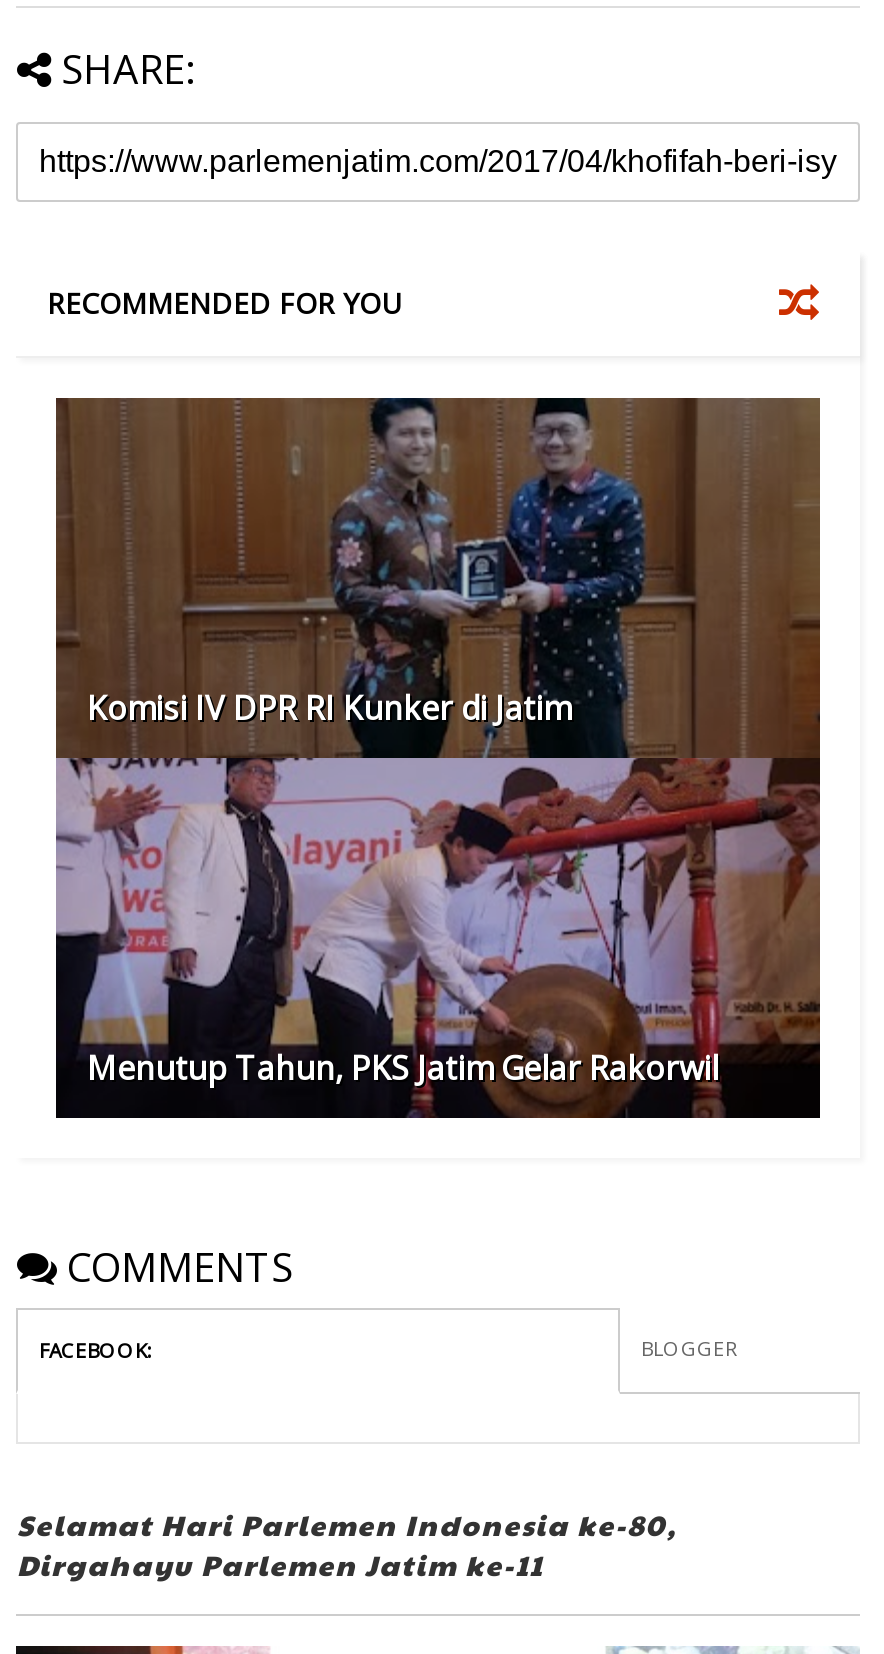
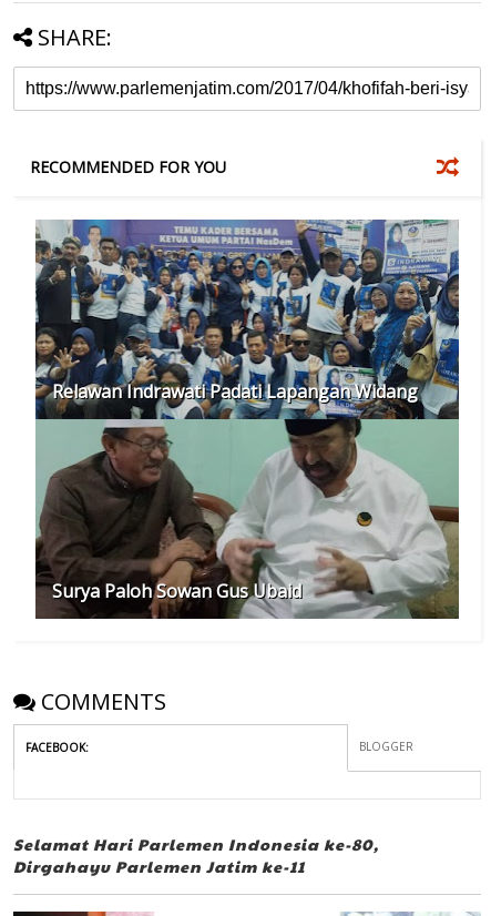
- [image]
- Komisi IV DPR RI Kunker di Jatim
+ [image]
+ Relawan Indrawati Padati Lapangan Widang

- Menutup Tahun, PKS Jatim Gelar Rakorwil
+ Surya Paloh Sowan Gus Ubaid
